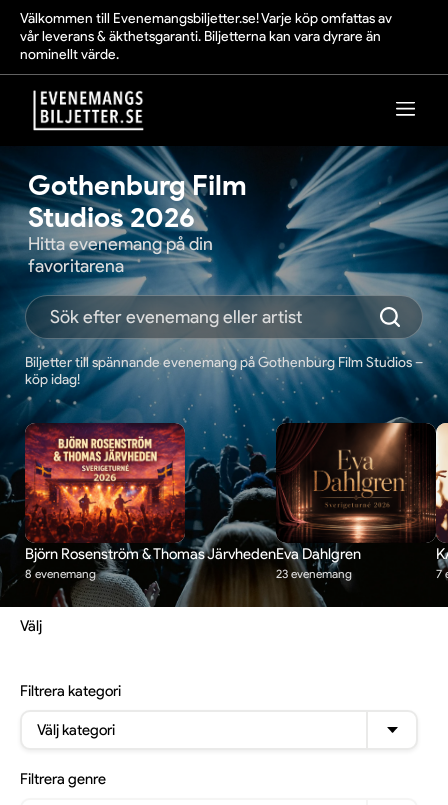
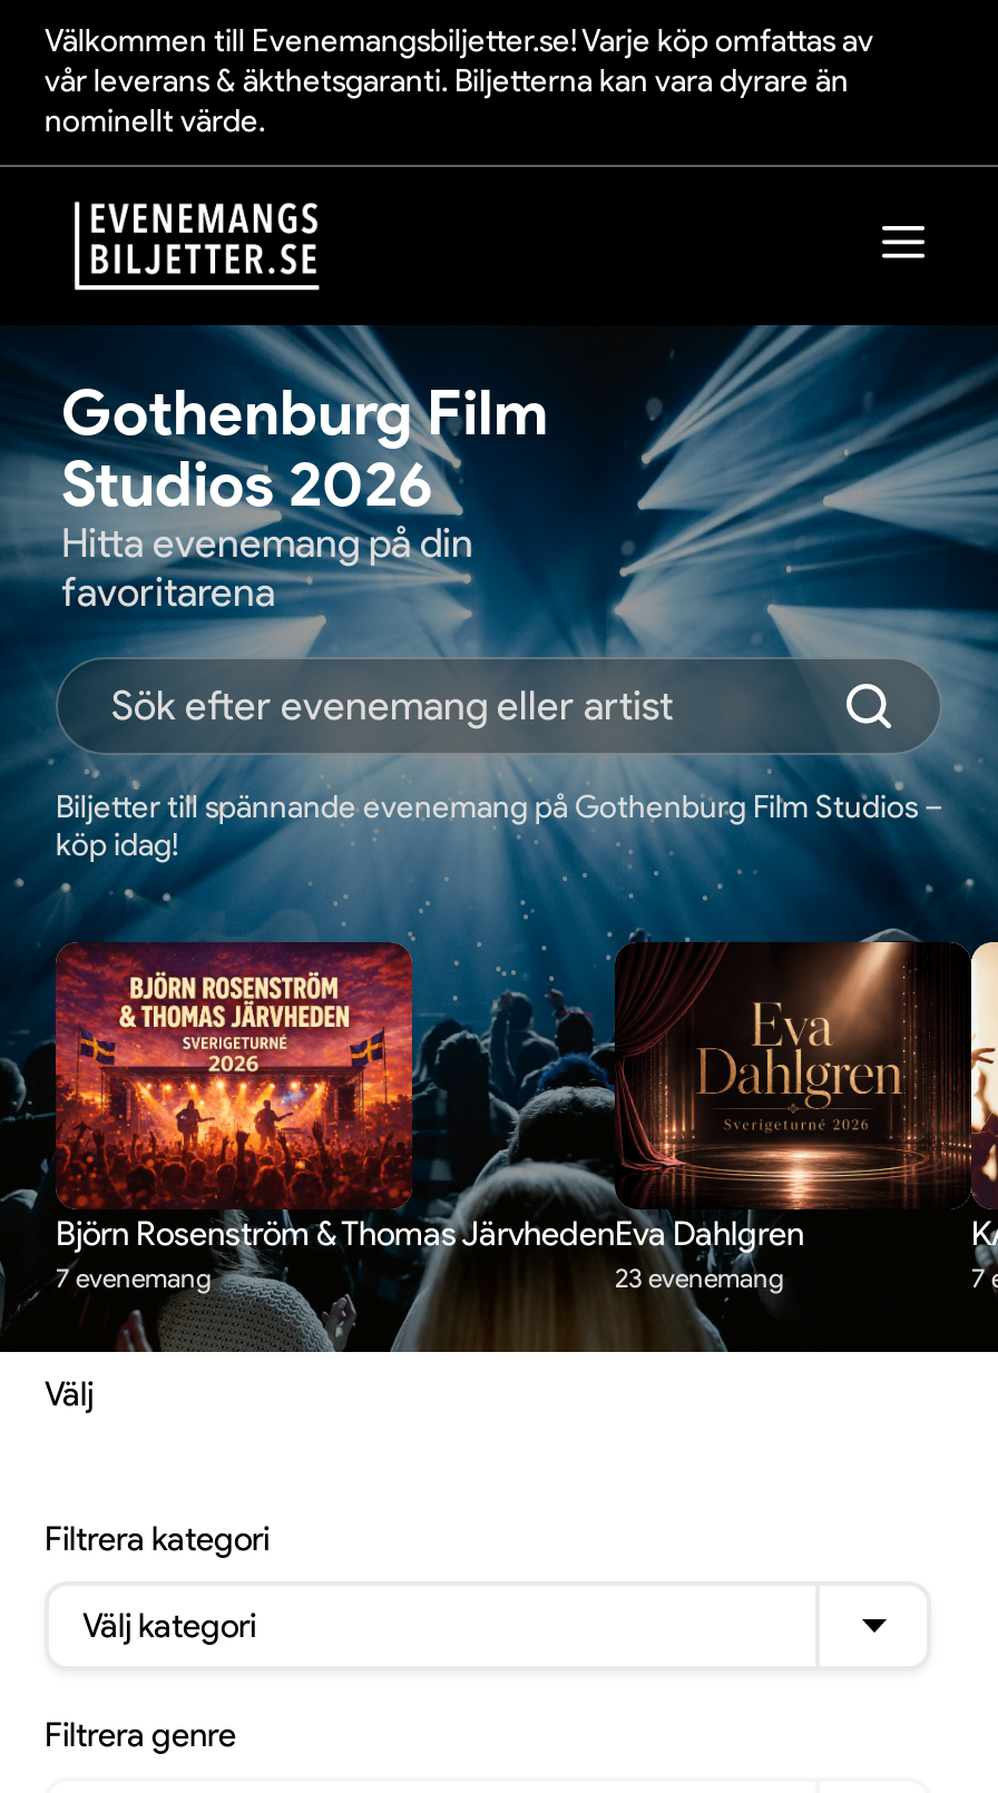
- 8 evenemang
+ 7 evenemang
